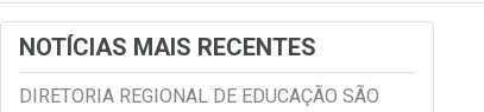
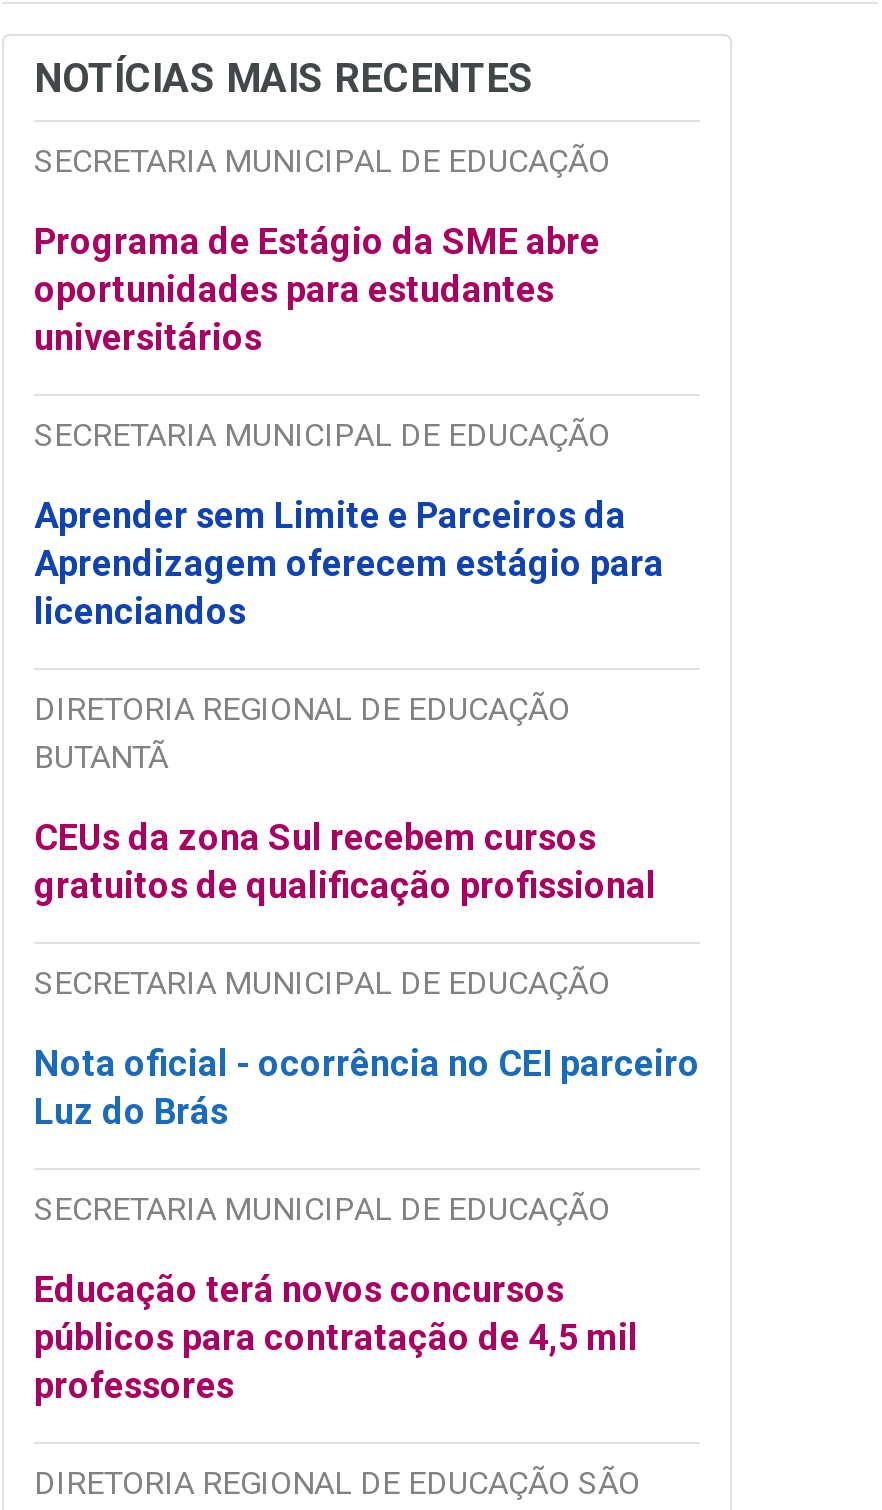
+ SECRETARIA MUNICIPAL DE EDUCAÇÃO
+ Programa de Estágio da SME abre
+ oportunidades para estudantes
+ universitários
+ SECRETARIA MUNICIPAL DE EDUCAÇÃO
+ Aprender sem Limite e Parceiros da
+ Aprendizagem oferecem estágio para
+ licenciandos
+ DIRETORIA REGIONAL DE EDUCAÇÃO
+ BUTANTÃ
+ CEUs da zona Sul recebem cursos
+ gratuitos de qualificação profissional
+ SECRETARIA MUNICIPAL DE EDUCAÇÃO
+ Nota oficial - ocorrência no CEI parceiro
+ Luz do Brás
+ SECRETARIA MUNICIPAL DE EDUCAÇÃO
+ Educação terá novos concursos
+ públicos para contratação de 4,5 mil
+ professores
